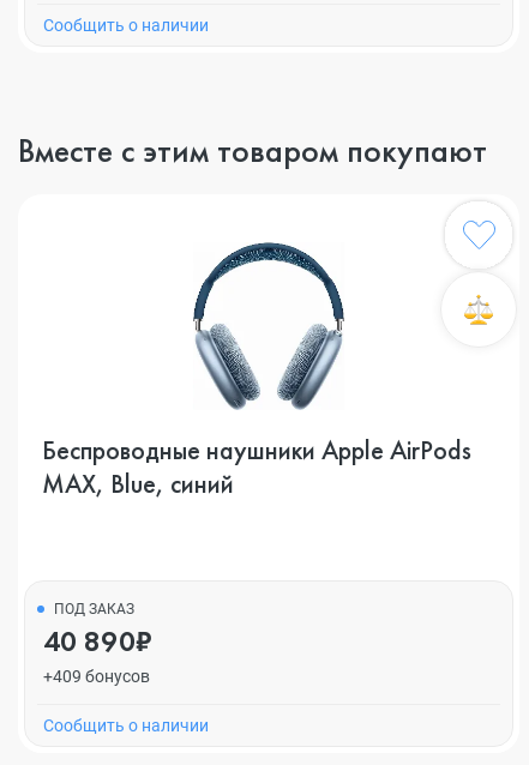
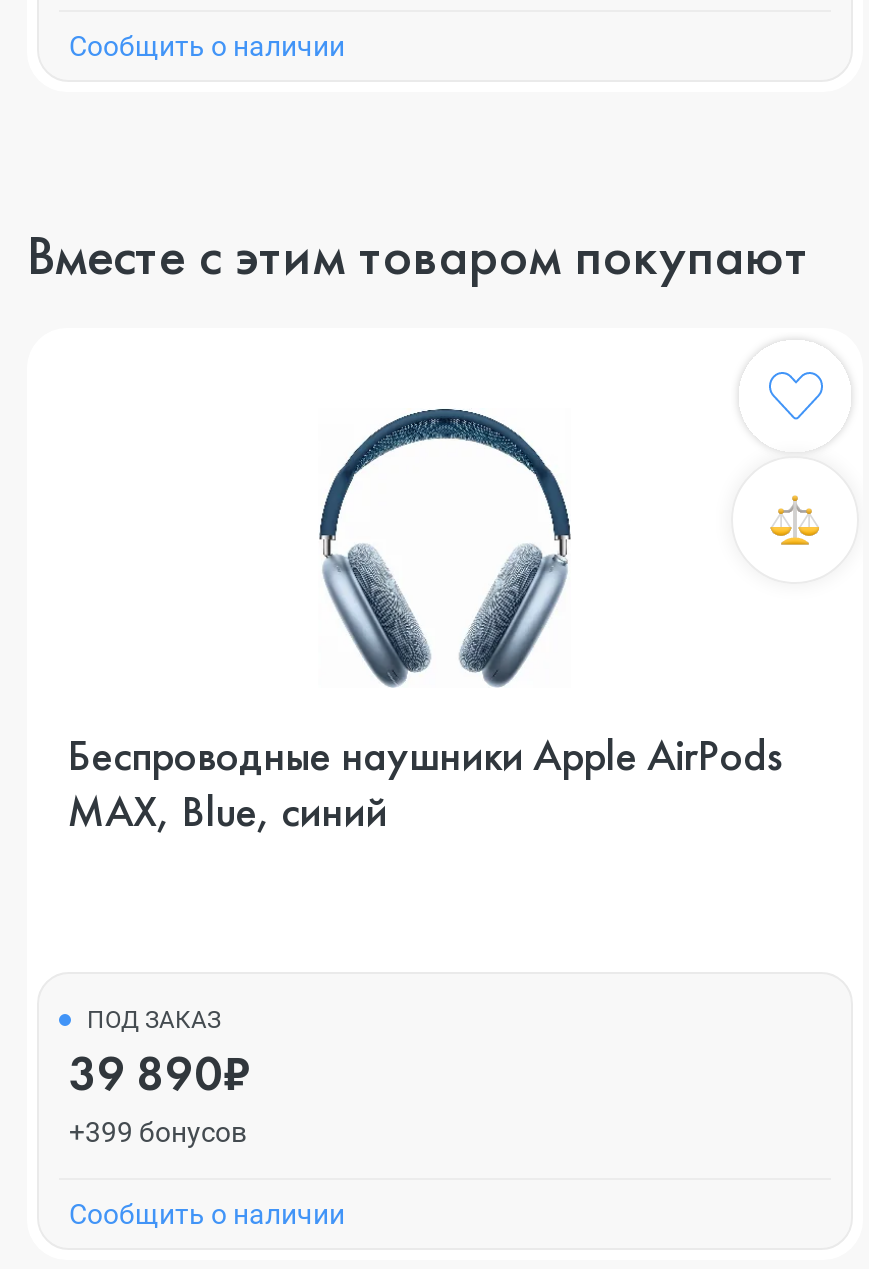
- 40 890₽
+ 39 890₽

- +409 бонусов
+ +399 бонусов
